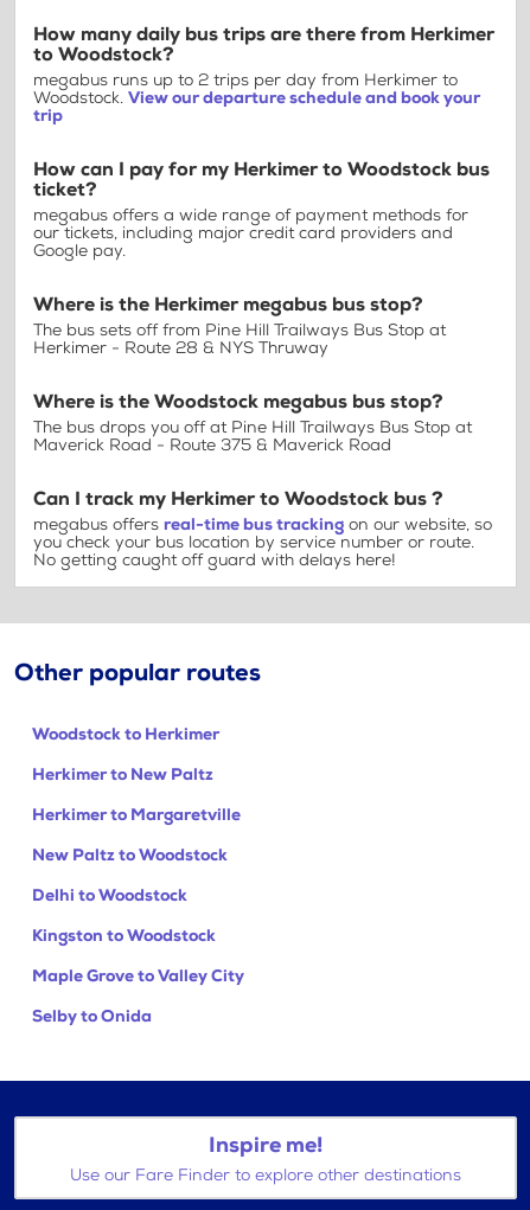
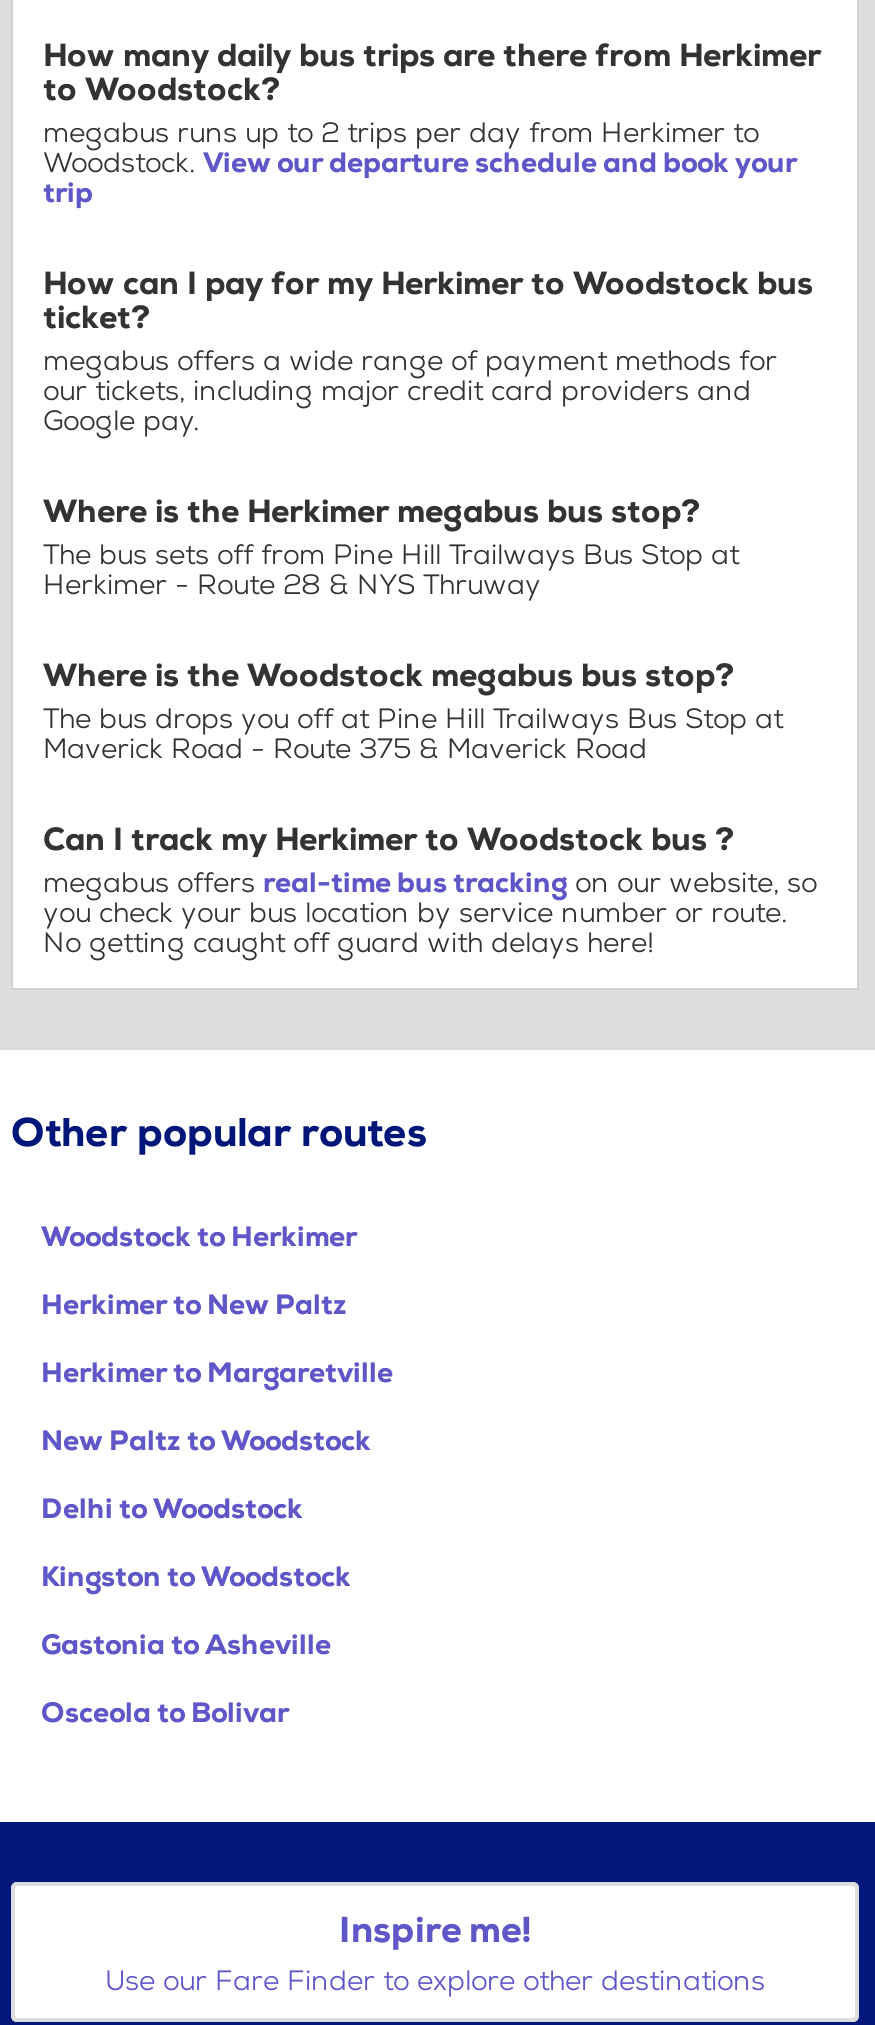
- Maple Grove to Valley City
+ Gastonia to Asheville

- Selby to Onida
+ Osceola to Bolivar
